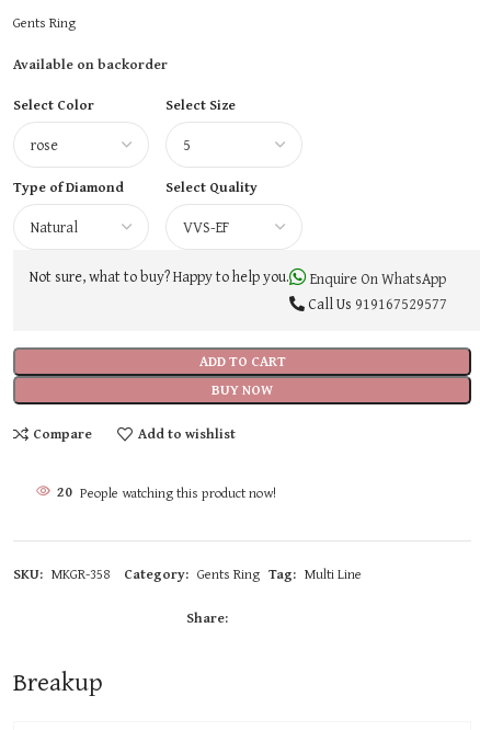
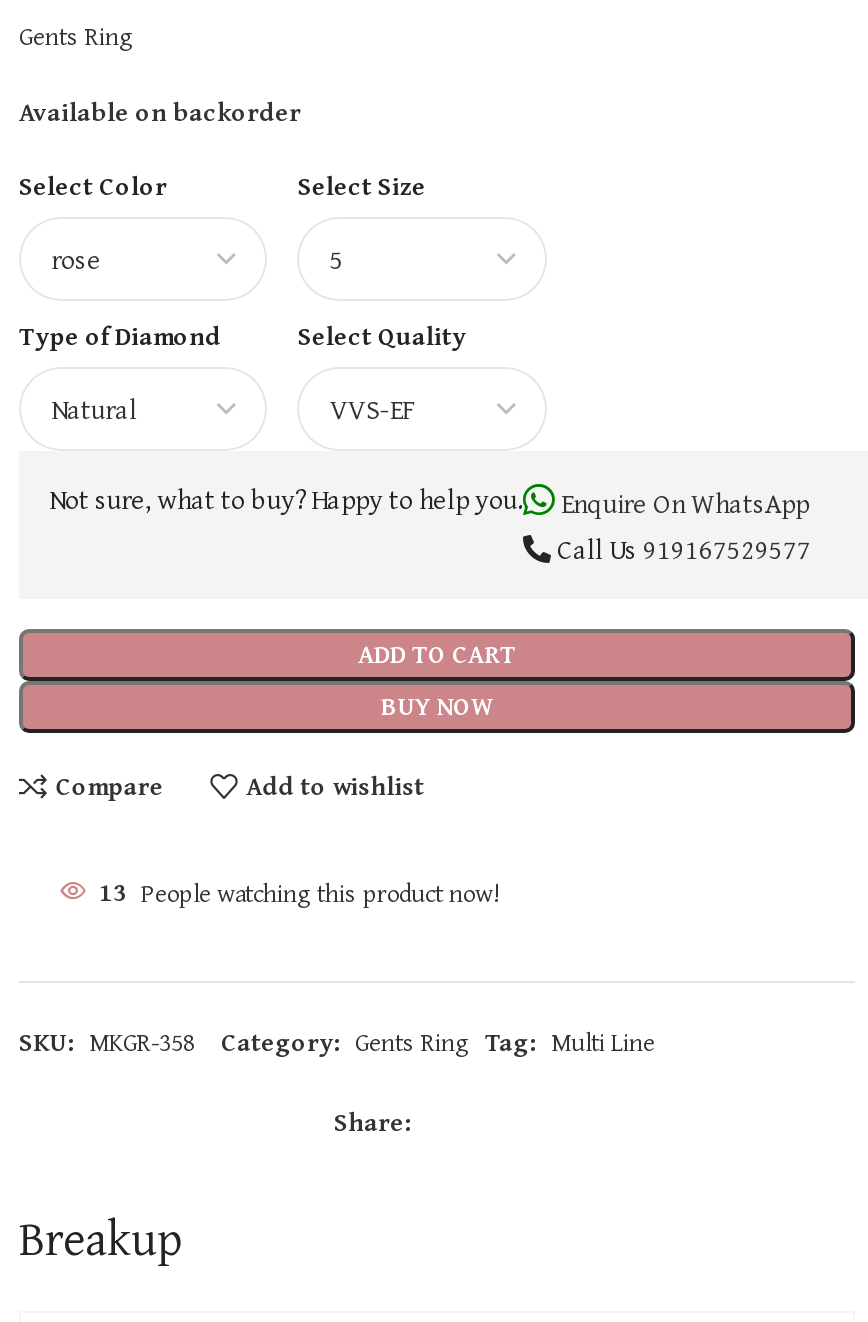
- 20 People watching this product now!
+ 13 People watching this product now!
